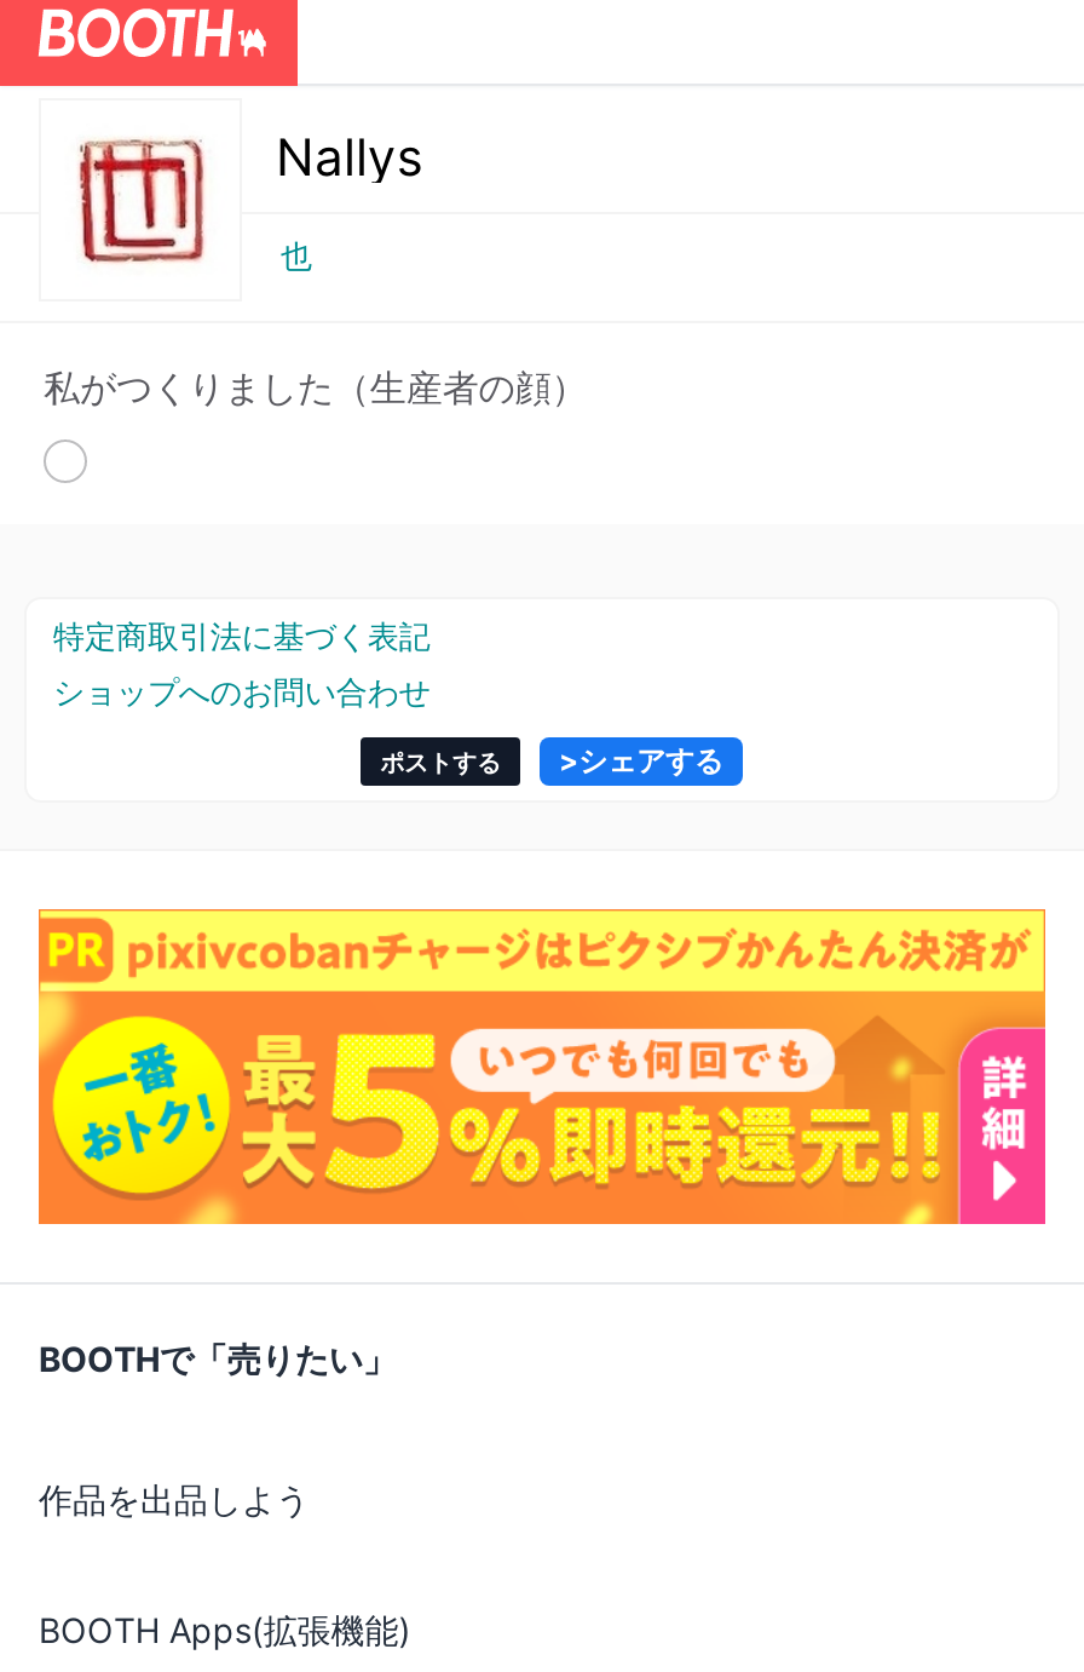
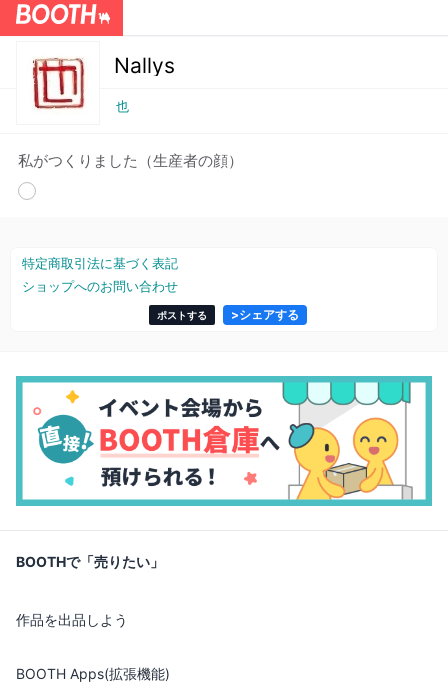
- [image]
+ [image]
